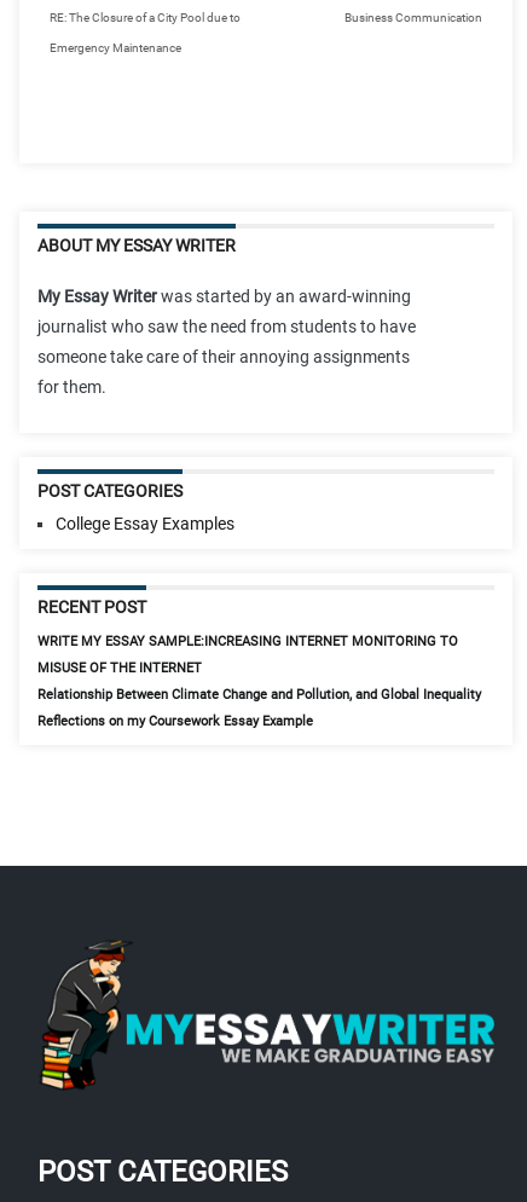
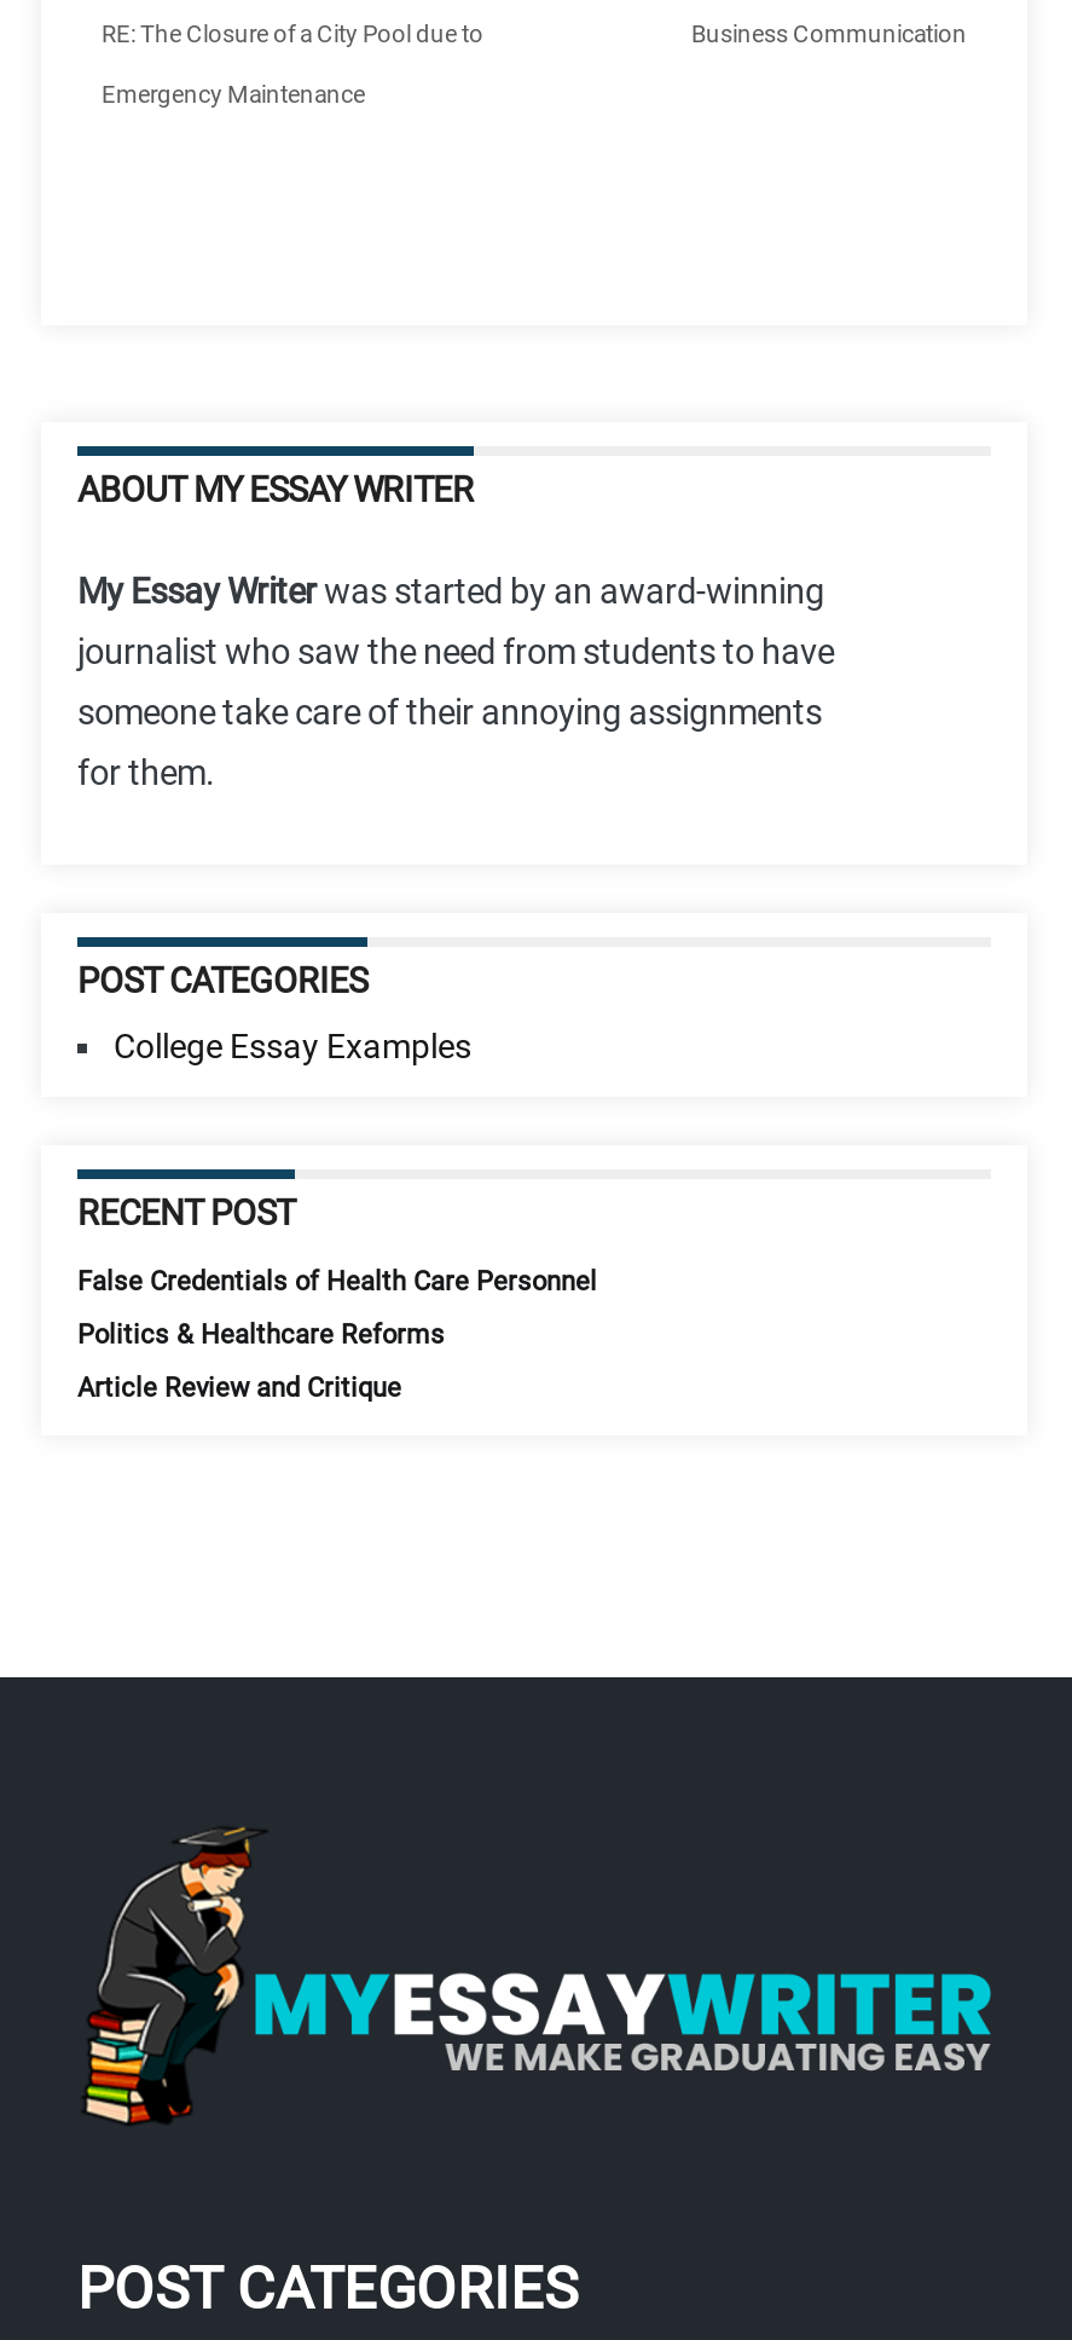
- WRITE MY ESSAY SAMPLE:INCREASING INTERNET MONITORING TO
- MISUSE OF THE INTERNET
- Relationship Between Climate Change and Pollution, and Global Inequality
- Reflections on my Coursework Essay Example
+ False Credentials of Health Care Personnel
+ Politics & Healthcare Reforms
+ Article Review and Critique
